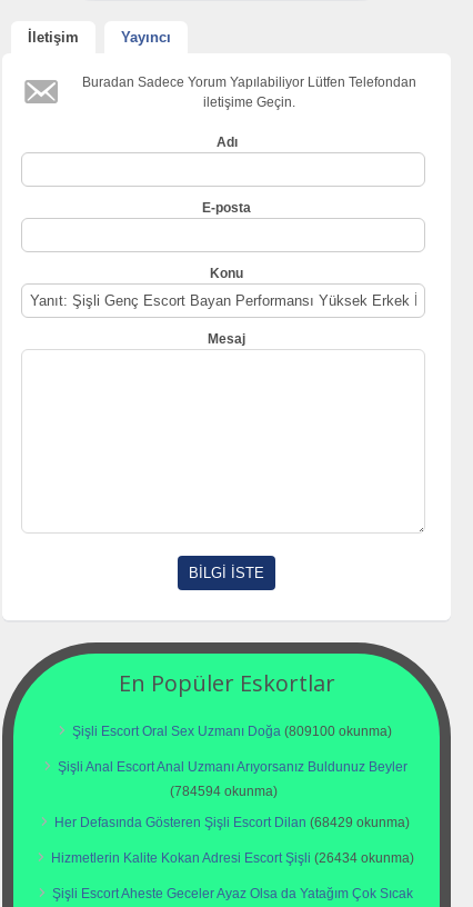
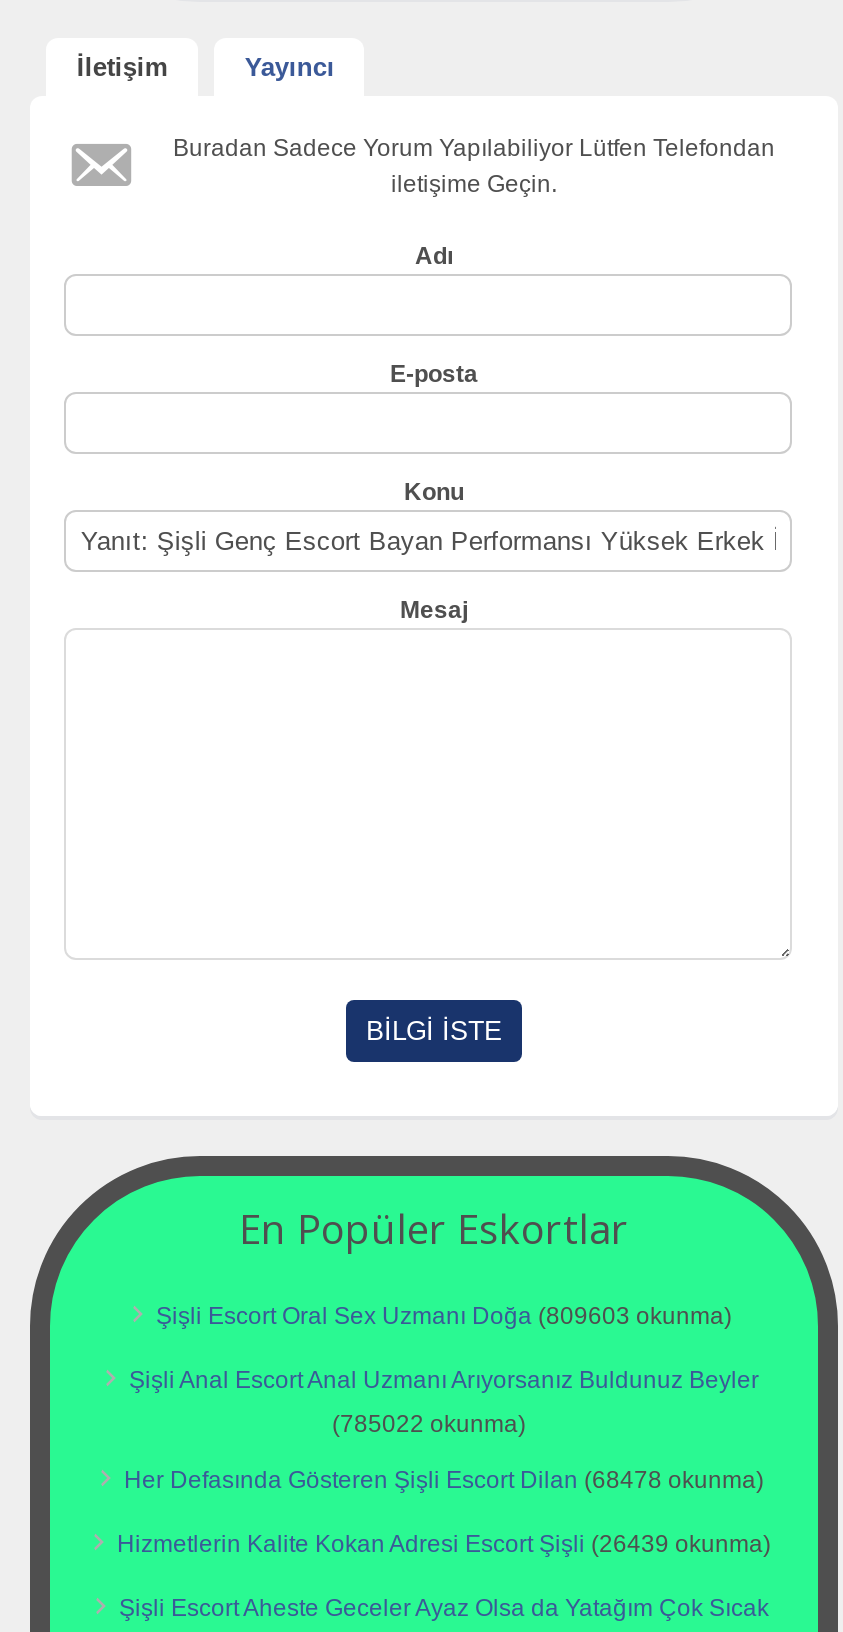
- Şişli Escort Oral Sex Uzmanı Doğa (809100 okunma)
+ Şişli Escort Oral Sex Uzmanı Doğa (809603 okunma)

- (784594 okunma)
+ (785022 okunma)

- Her Defasında Gösteren Şişli Escort Dilan (68429 okunma)
+ Her Defasında Gösteren Şişli Escort Dilan (68478 okunma)

- Hizmetlerin Kalite Kokan Adresi Escort Şişli (26434 okunma)
+ Hizmetlerin Kalite Kokan Adresi Escort Şişli (26439 okunma)
